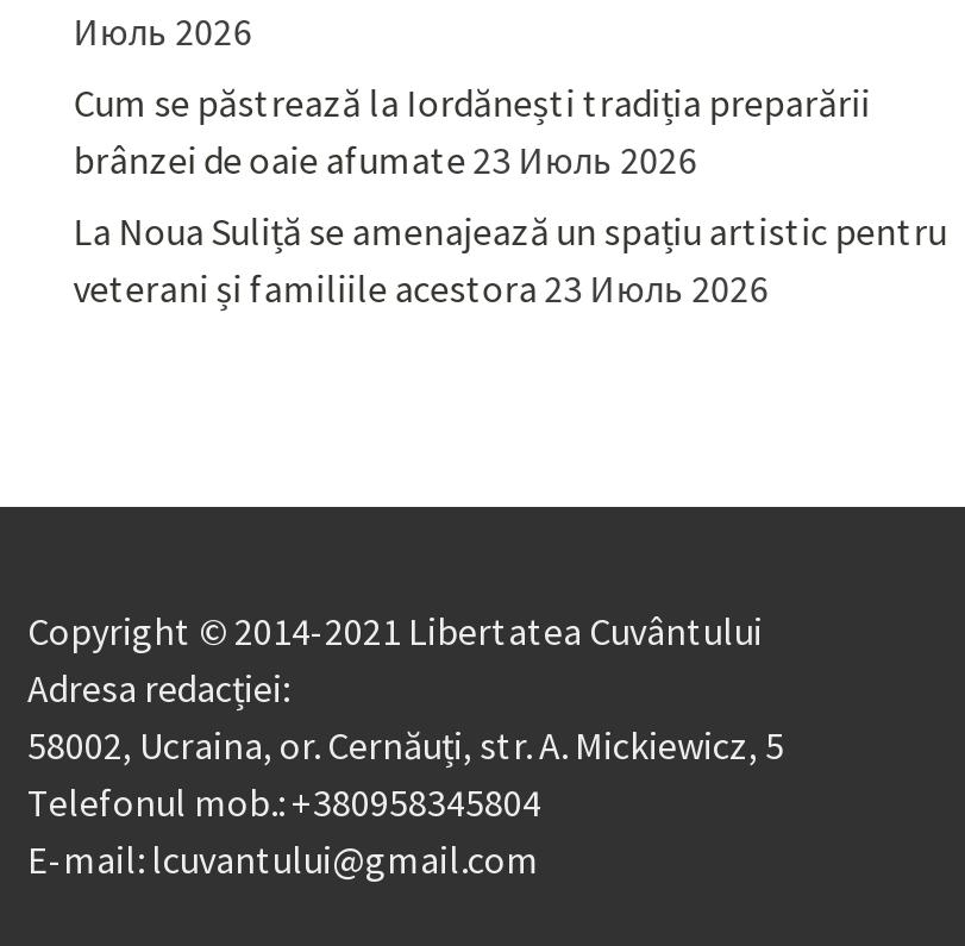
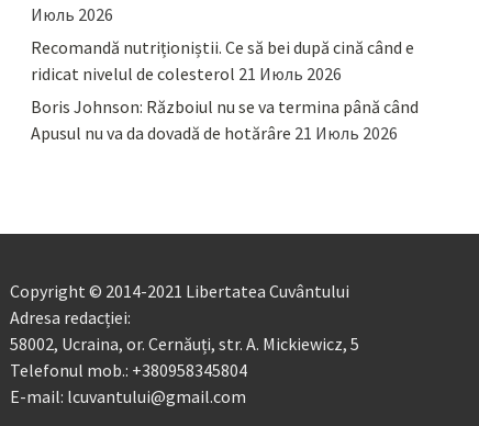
- Cum se păstrează la Iordănești tradiția preparării
- brânzei de oaie afumate 23 Июль 2026
+ Recomandă nutriționiștii. Ce să bei după cină când e
+ ridicat nivelul de colesterol 21 Июль 2026

- La Noua Suliță se amenajează un spațiu artistic pentru
- veterani și familiile acestora 23 Июль 2026
+ Boris Johnson: Războiul nu se va termina până când
+ Apusul nu va da dovadă de hotărâre 21 Июль 2026
